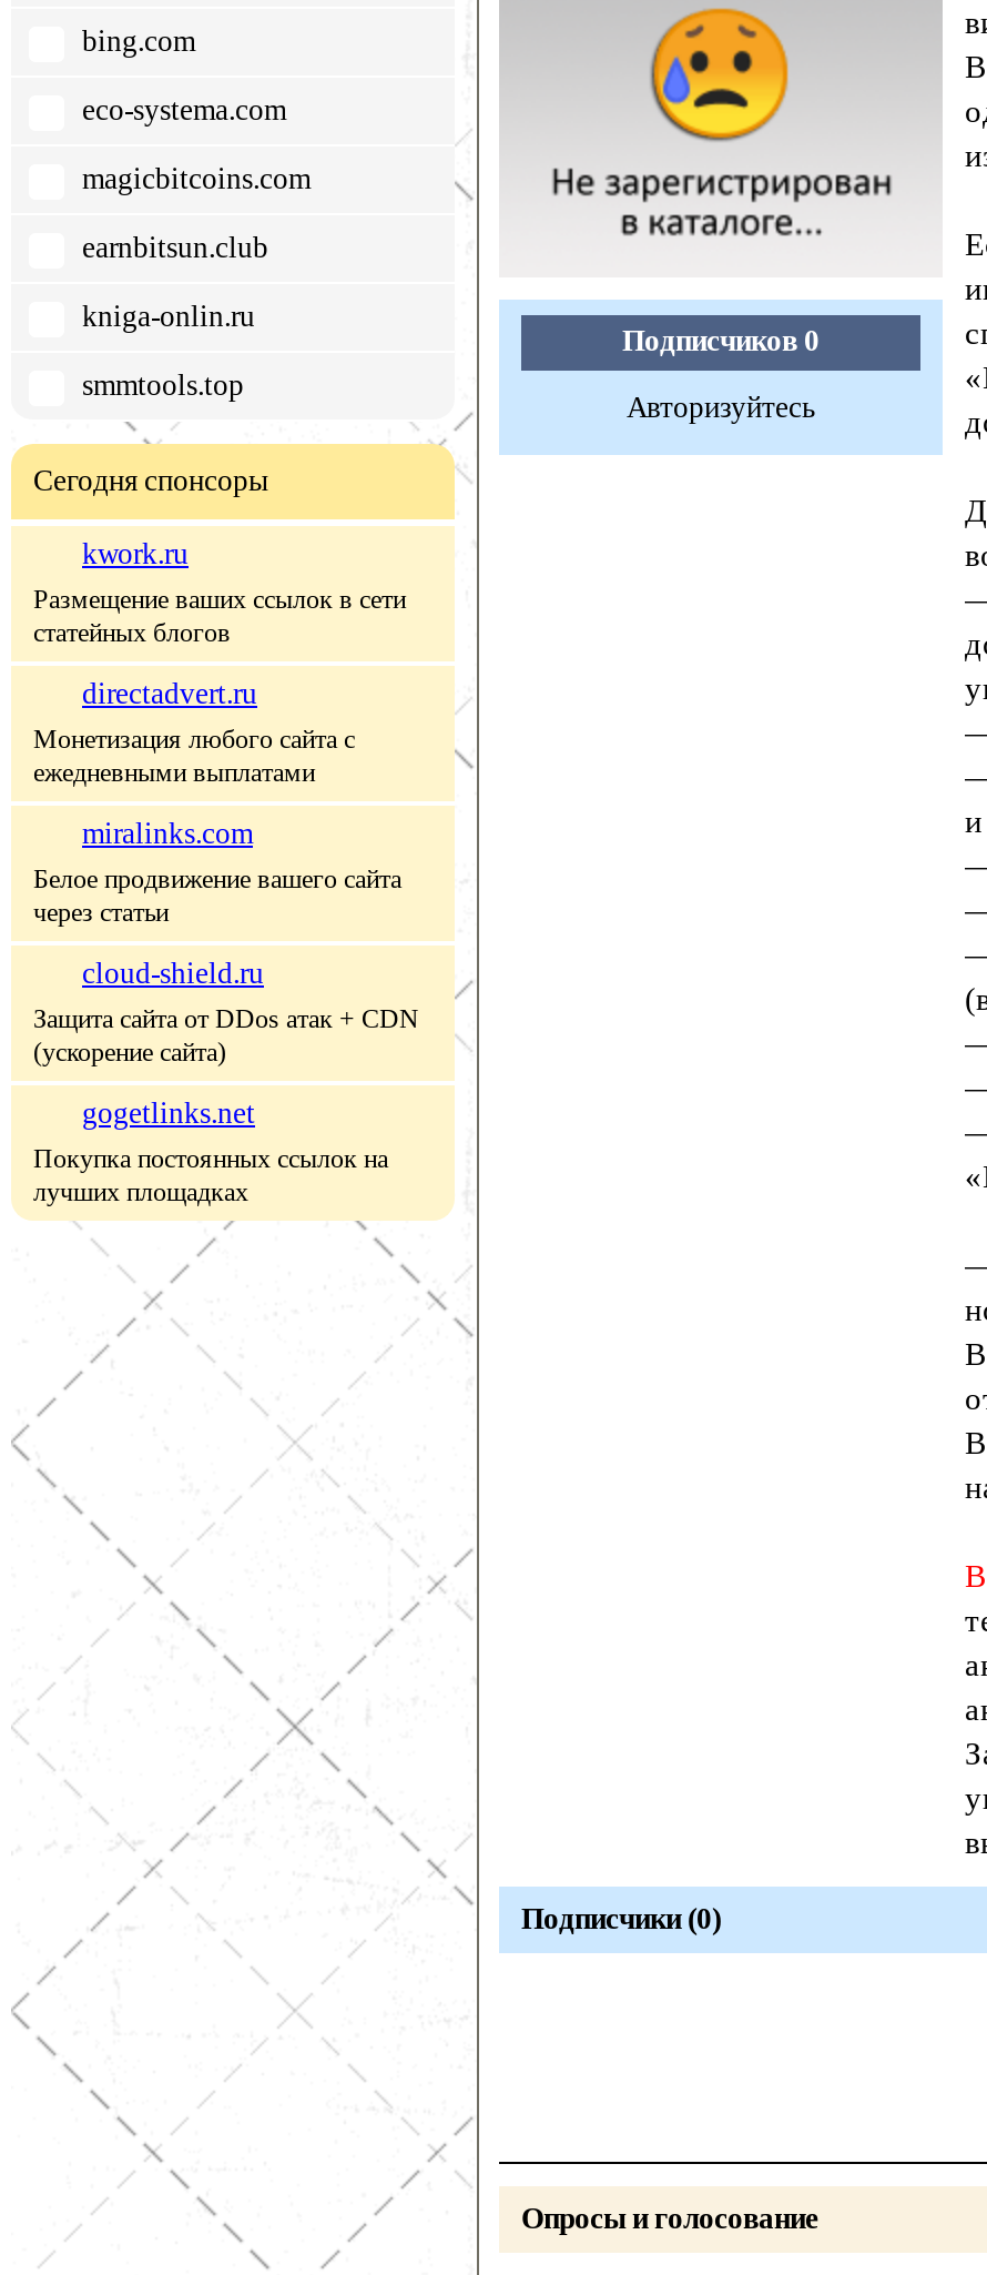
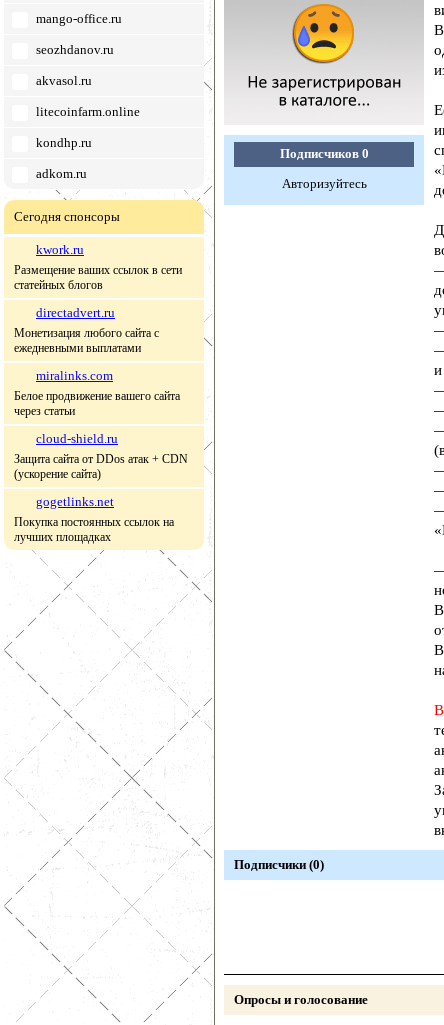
- bing.com
+ mango-office.ru

- eco-systema.com
+ seozhdanov.ru

- magicbitcoins.com
+ akvasol.ru

- earnbitsun.club
+ litecoinfarm.online

- kniga-onlin.ru
+ kondhp.ru

- smmtools.top
+ adkom.ru
